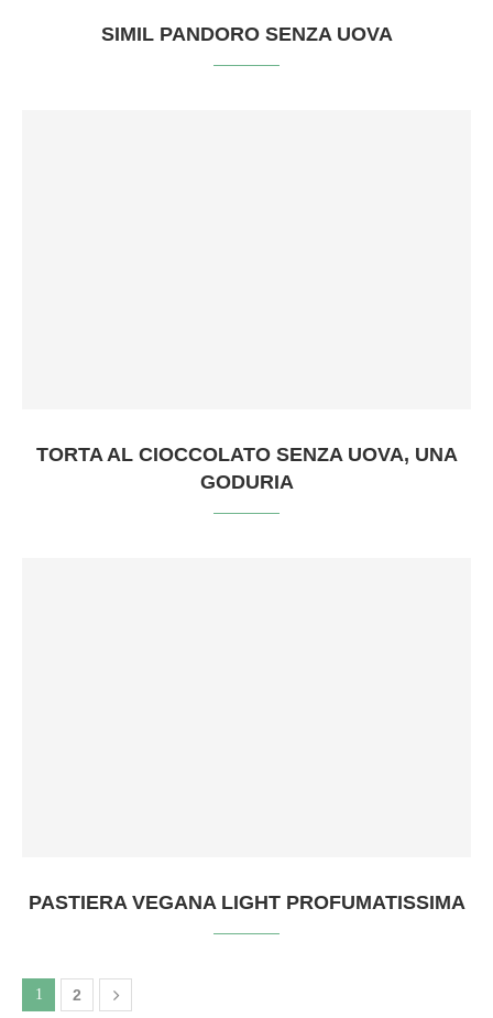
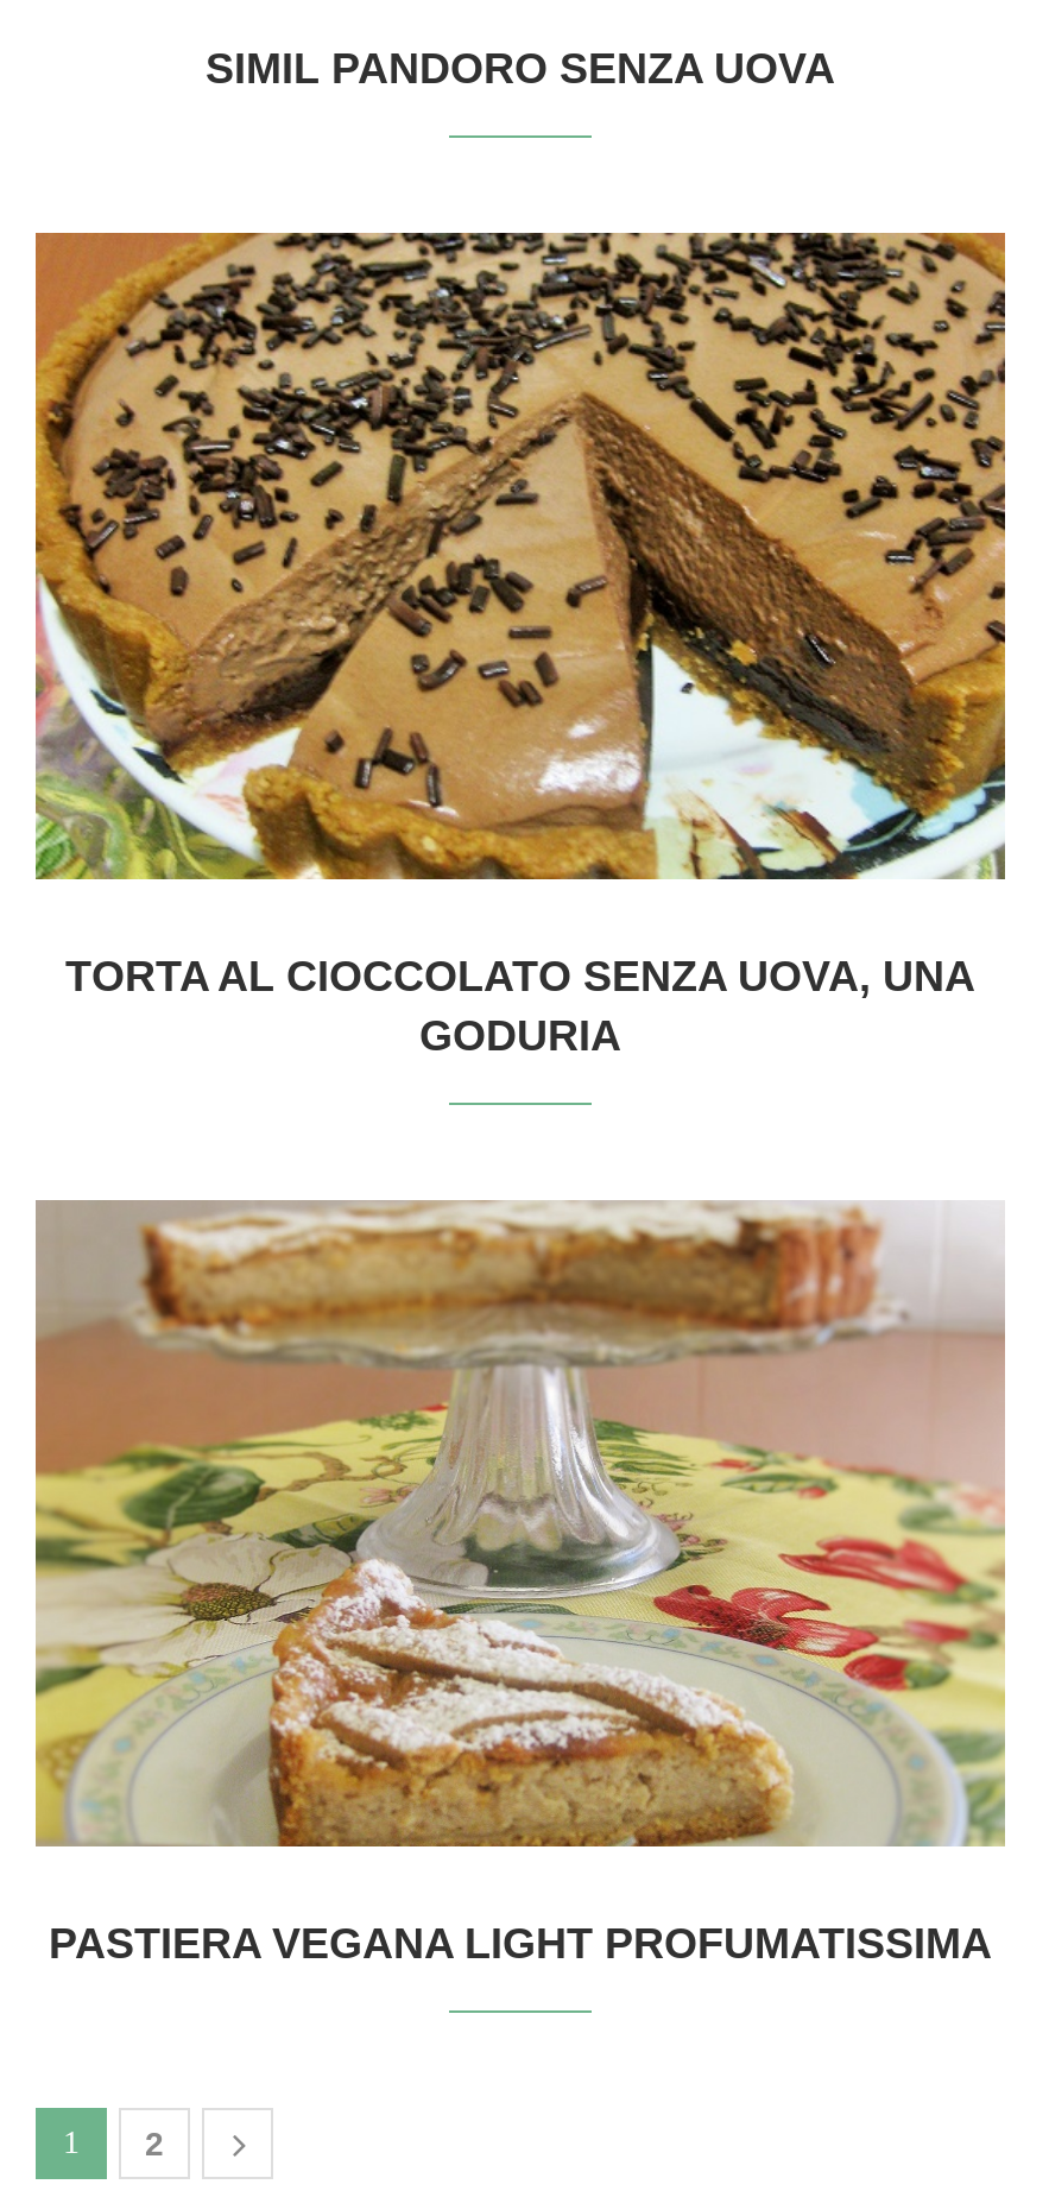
+ [image]

+ [image]
